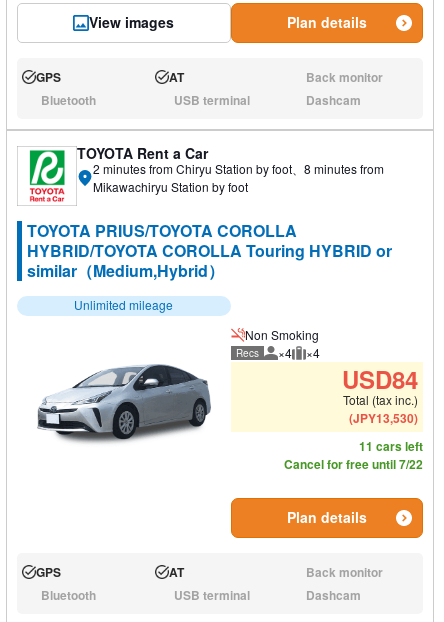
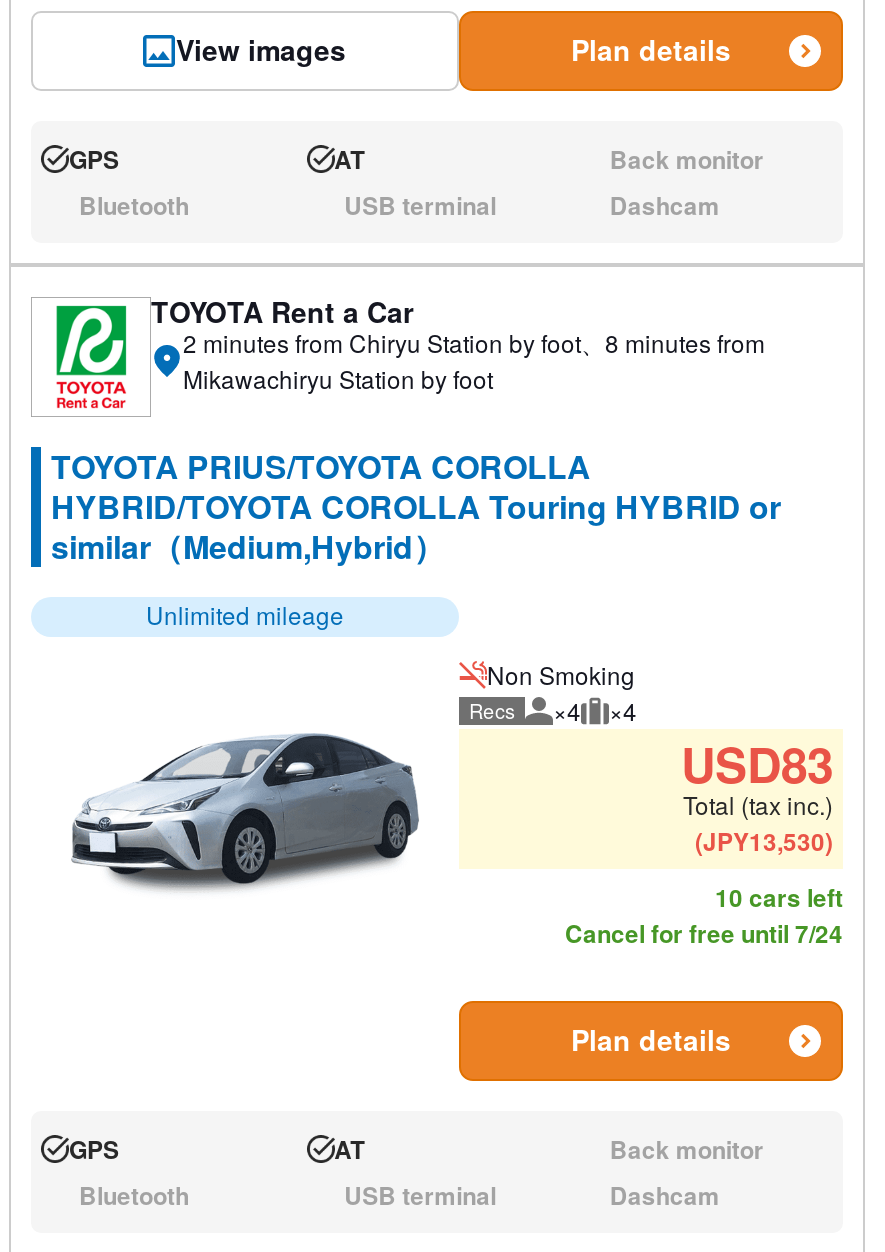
- USD84
+ USD83

- 11 cars left
+ 10 cars left

- Cancel for free until 7/22
+ Cancel for free until 7/24
